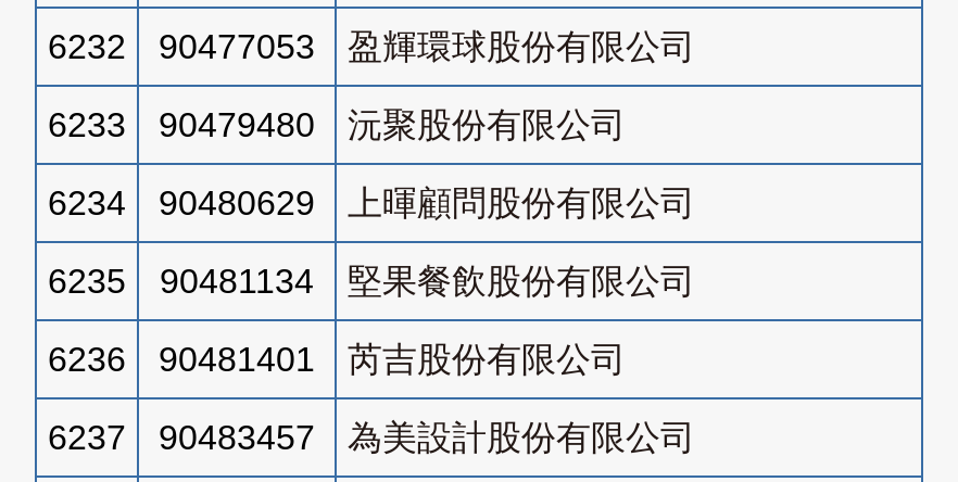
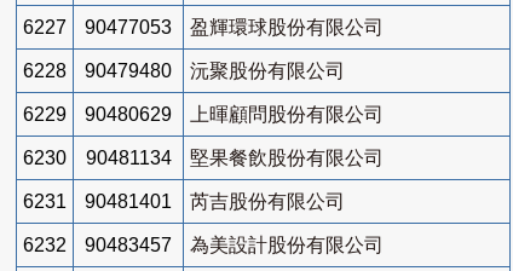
- 6232 90477053 盈輝環球股份有限公司
+ 6227 90477053 盈輝環球股份有限公司

- 6233 90479480 沅聚股份有限公司
+ 6228 90479480 沅聚股份有限公司

- 6234 90480629 上暉顧問股份有限公司
+ 6229 90480629 上暉顧問股份有限公司

- 6235 90481134 堅果餐飲股份有限公司
+ 6230 90481134 堅果餐飲股份有限公司

- 6236 90481401 芮吉股份有限公司
+ 6231 90481401 芮吉股份有限公司

- 6237 90483457 為美設計股份有限公司
+ 6232 90483457 為美設計股份有限公司
